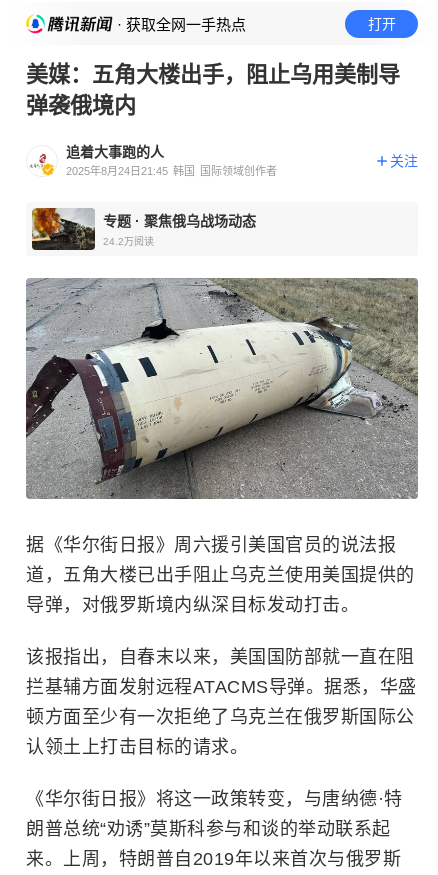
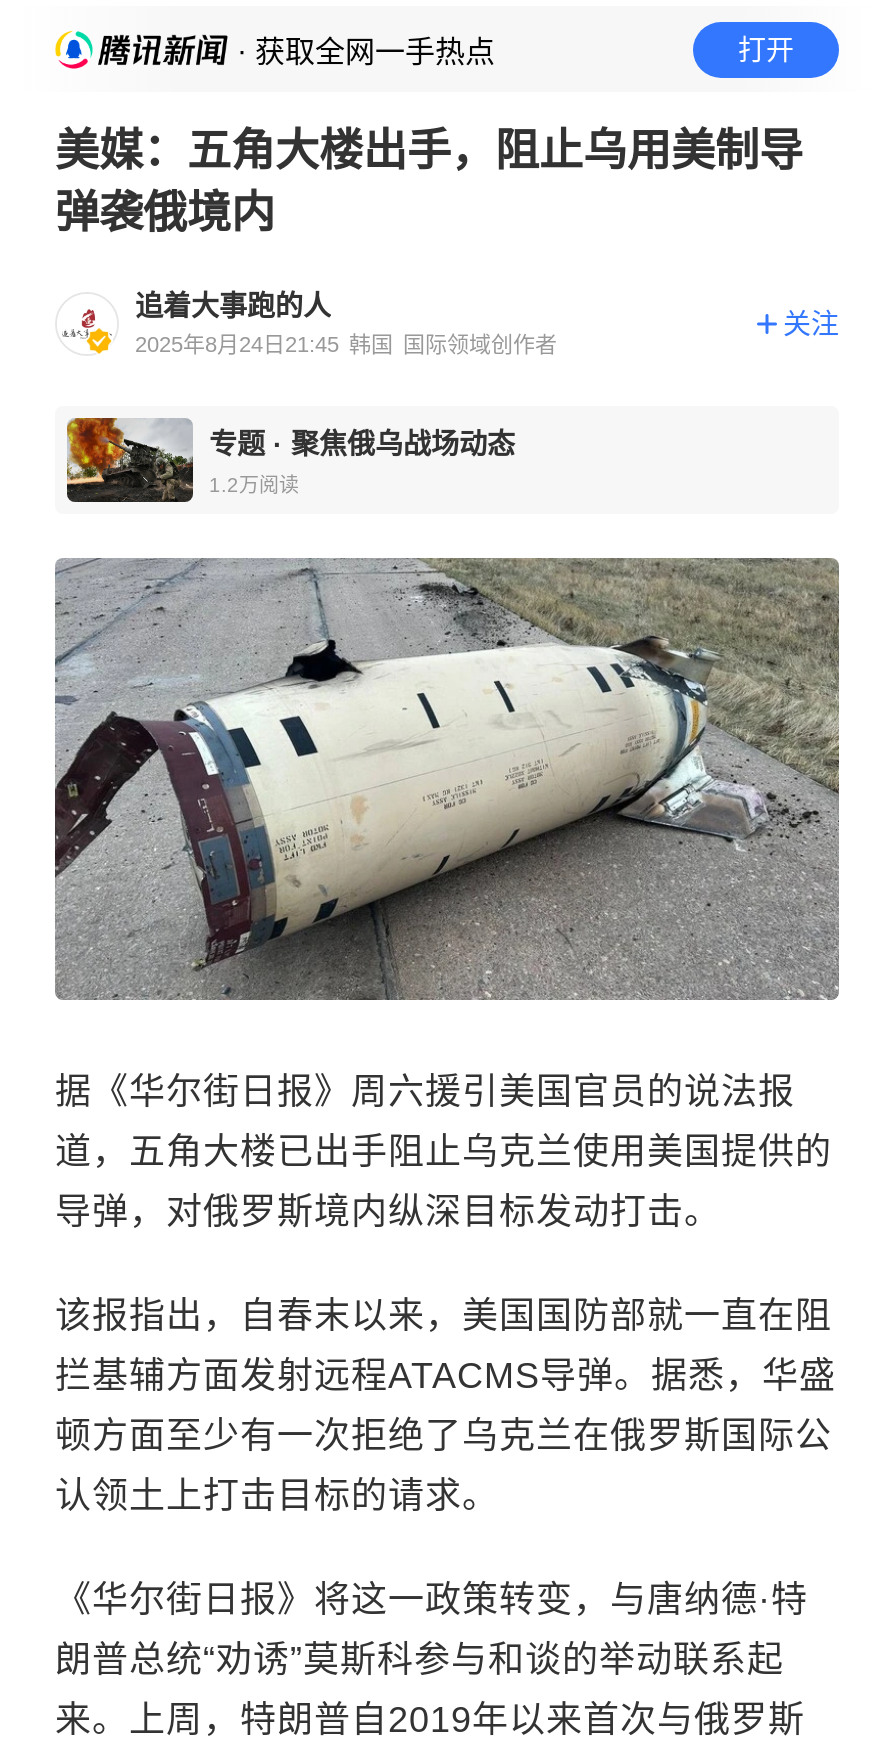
- 24.2万阅读
+ 1.2万阅读
